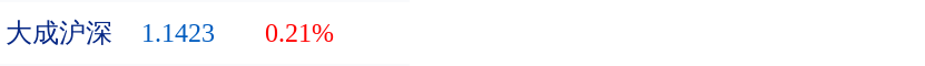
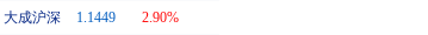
- 1.1423
+ 1.1449

- 0.21%
+ 2.90%
